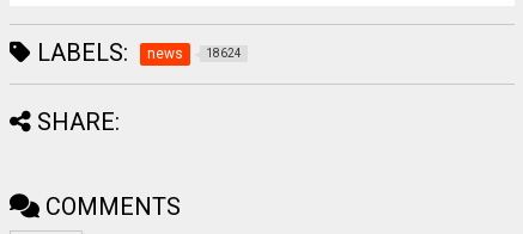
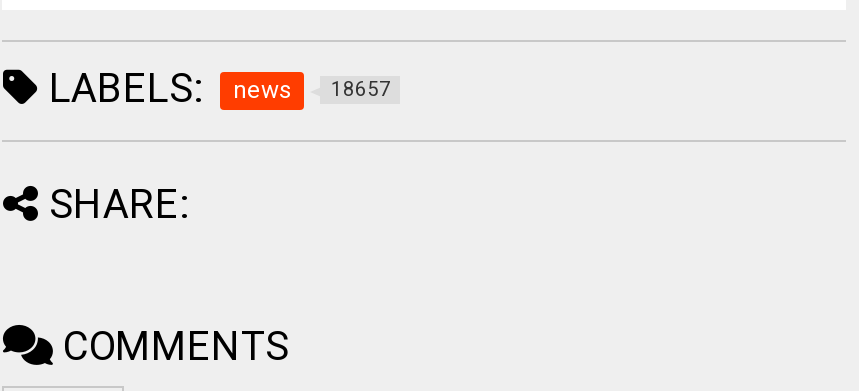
- LABELS: news 18624
+ LABELS: news 18657
